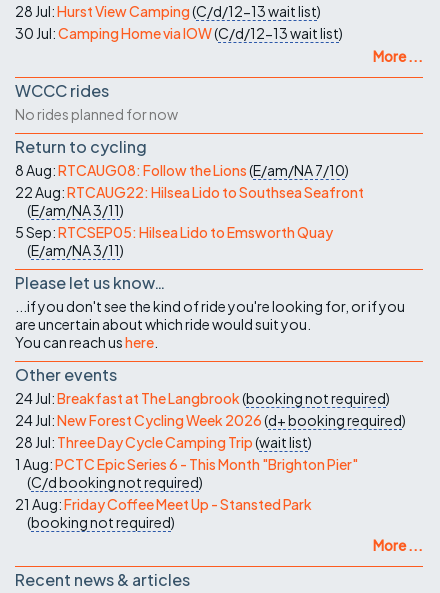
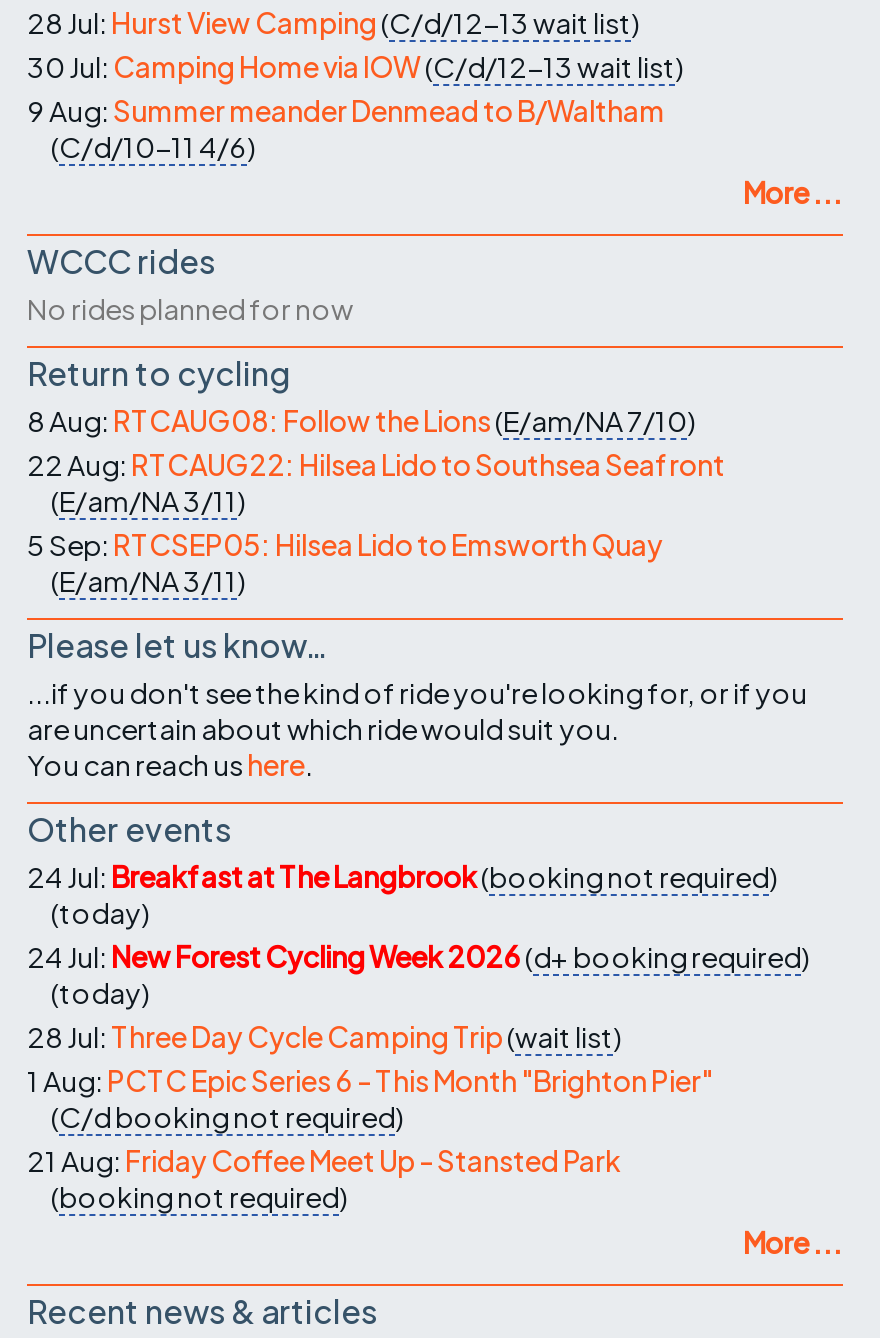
+ 9 Aug: Summer meander Denmead to B/Waltham
+ (C/d/10-11 4/6)

+ (today)

+ (today)
